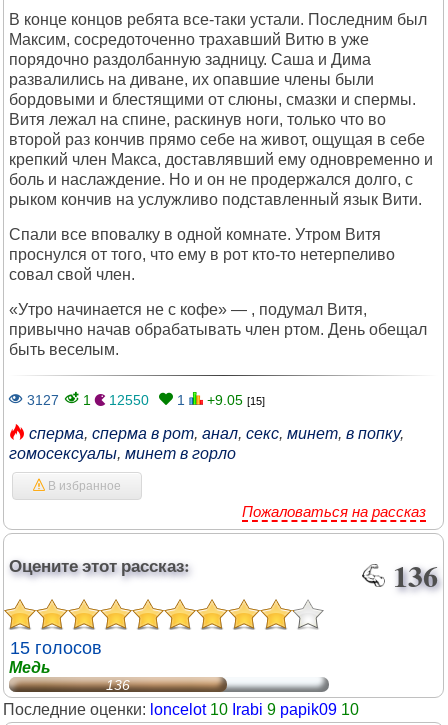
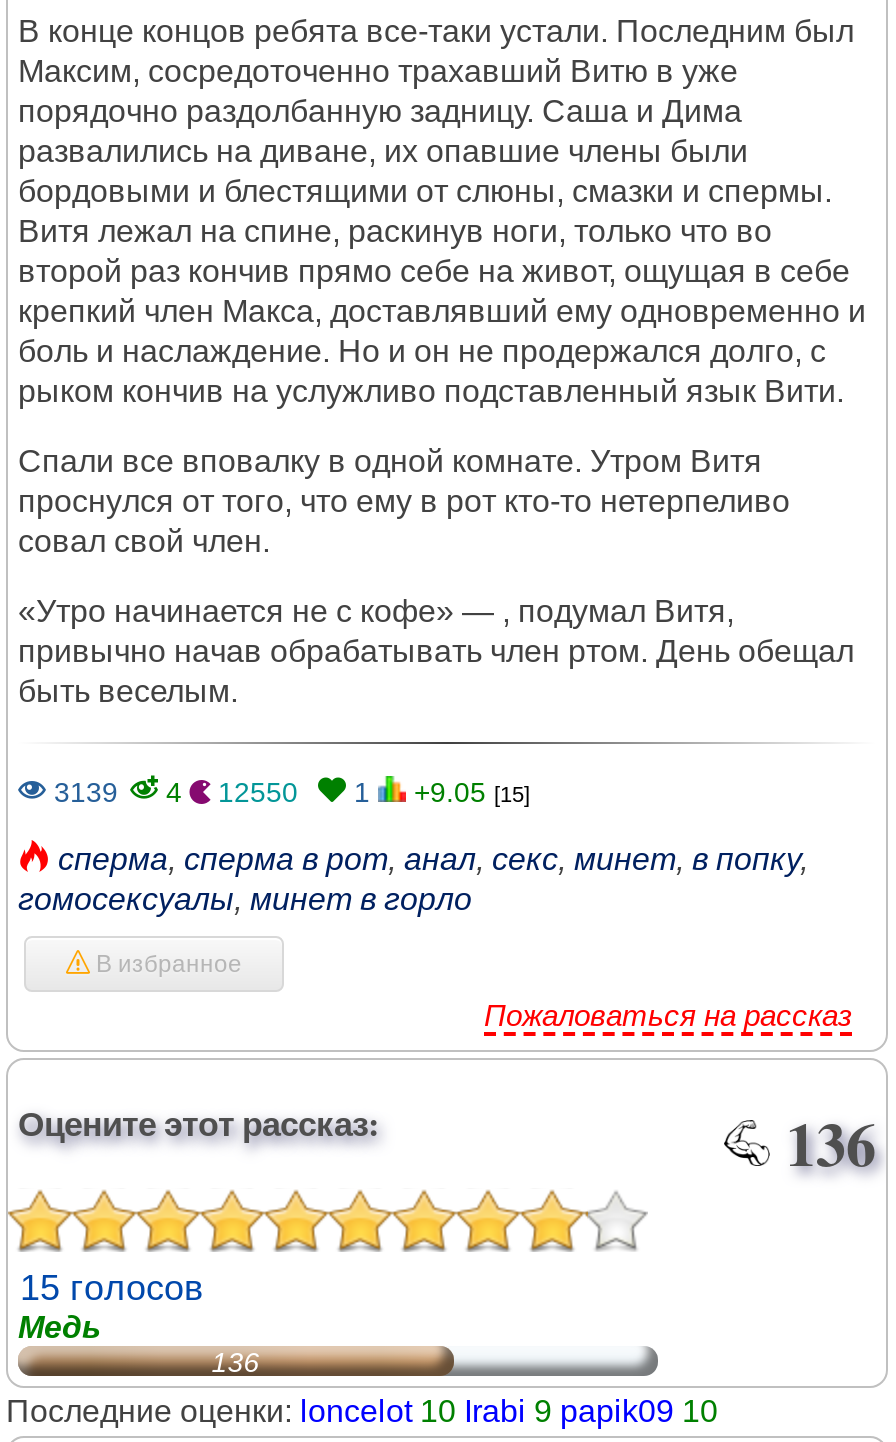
- 3127
+ 3139

- 1
+ 4
